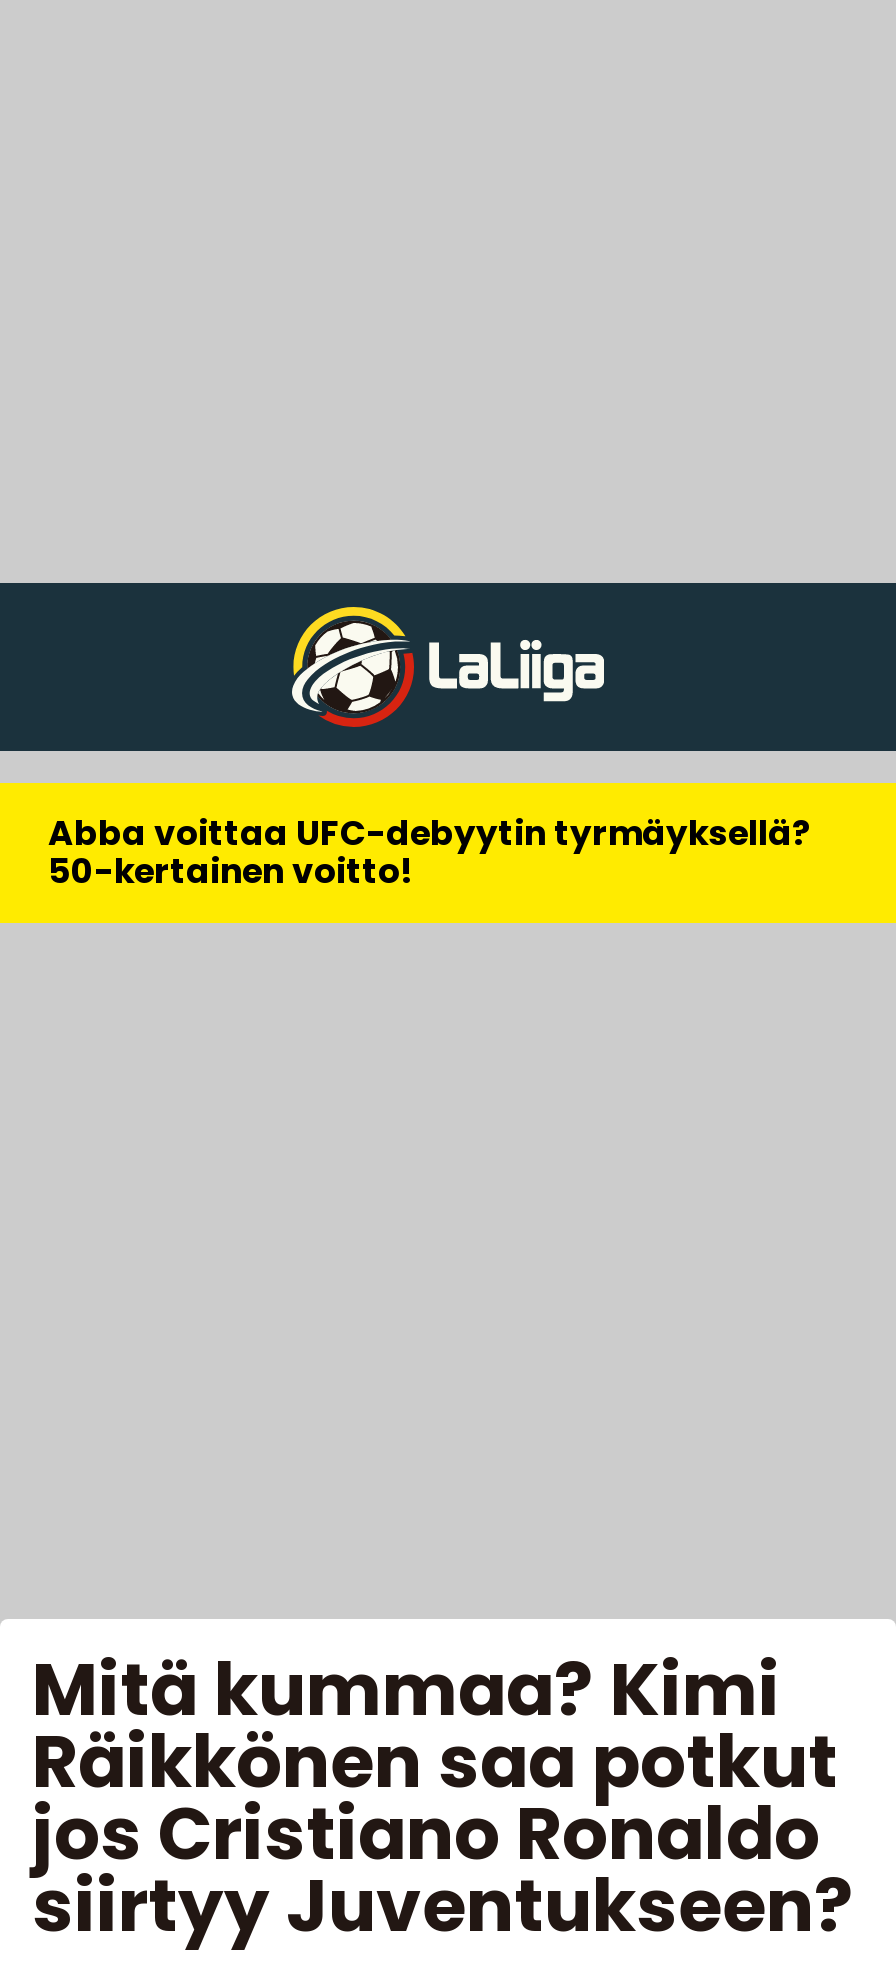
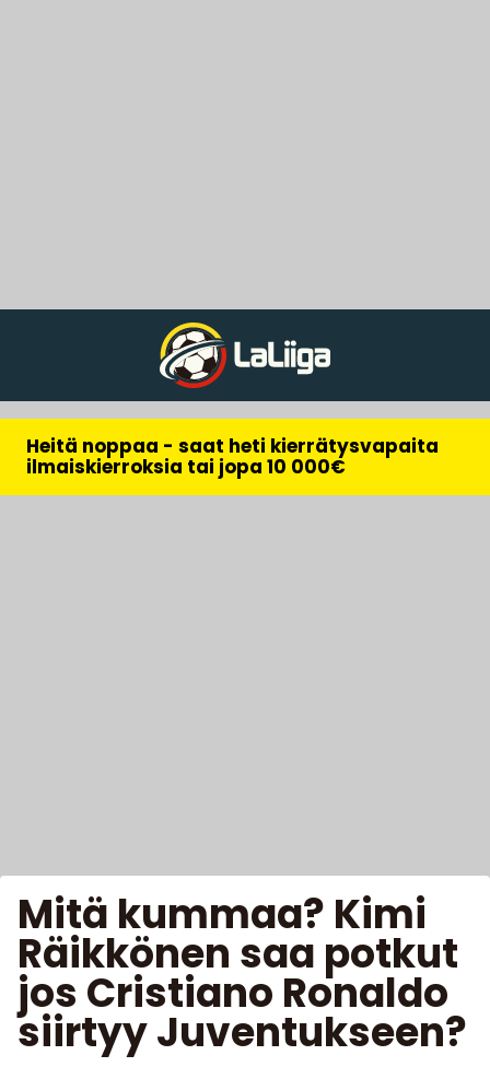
- Abba voittaa UFC-debyytin tyrmäyksellä?
- 50-kertainen voitto!
+ Heitä noppaa - saat heti kierrätysvapaita
+ ilmaiskierroksia tai jopa 10 000€
